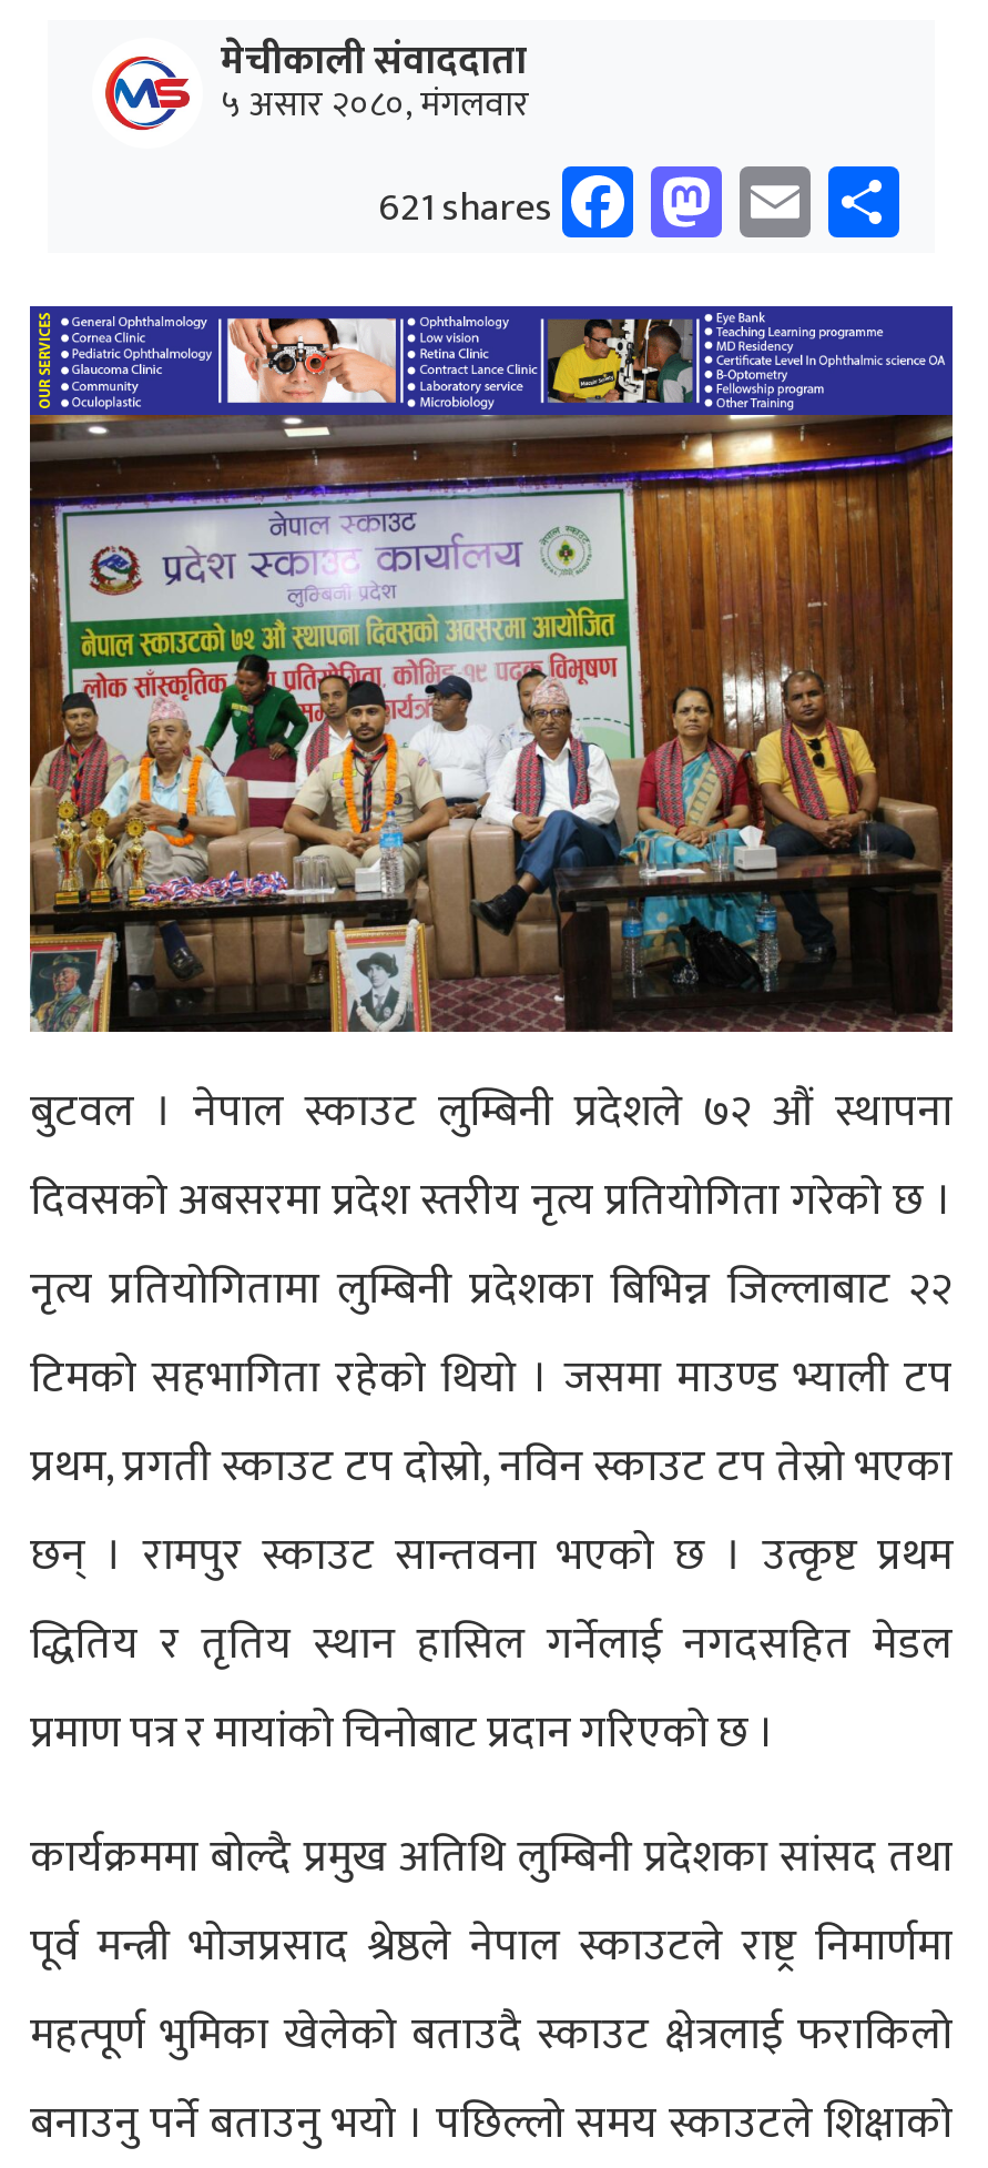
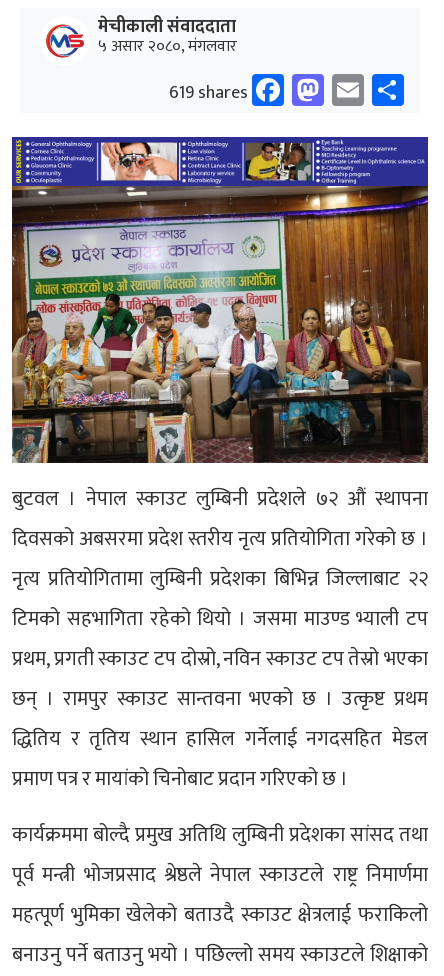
- 621 shares
+ 619 shares
